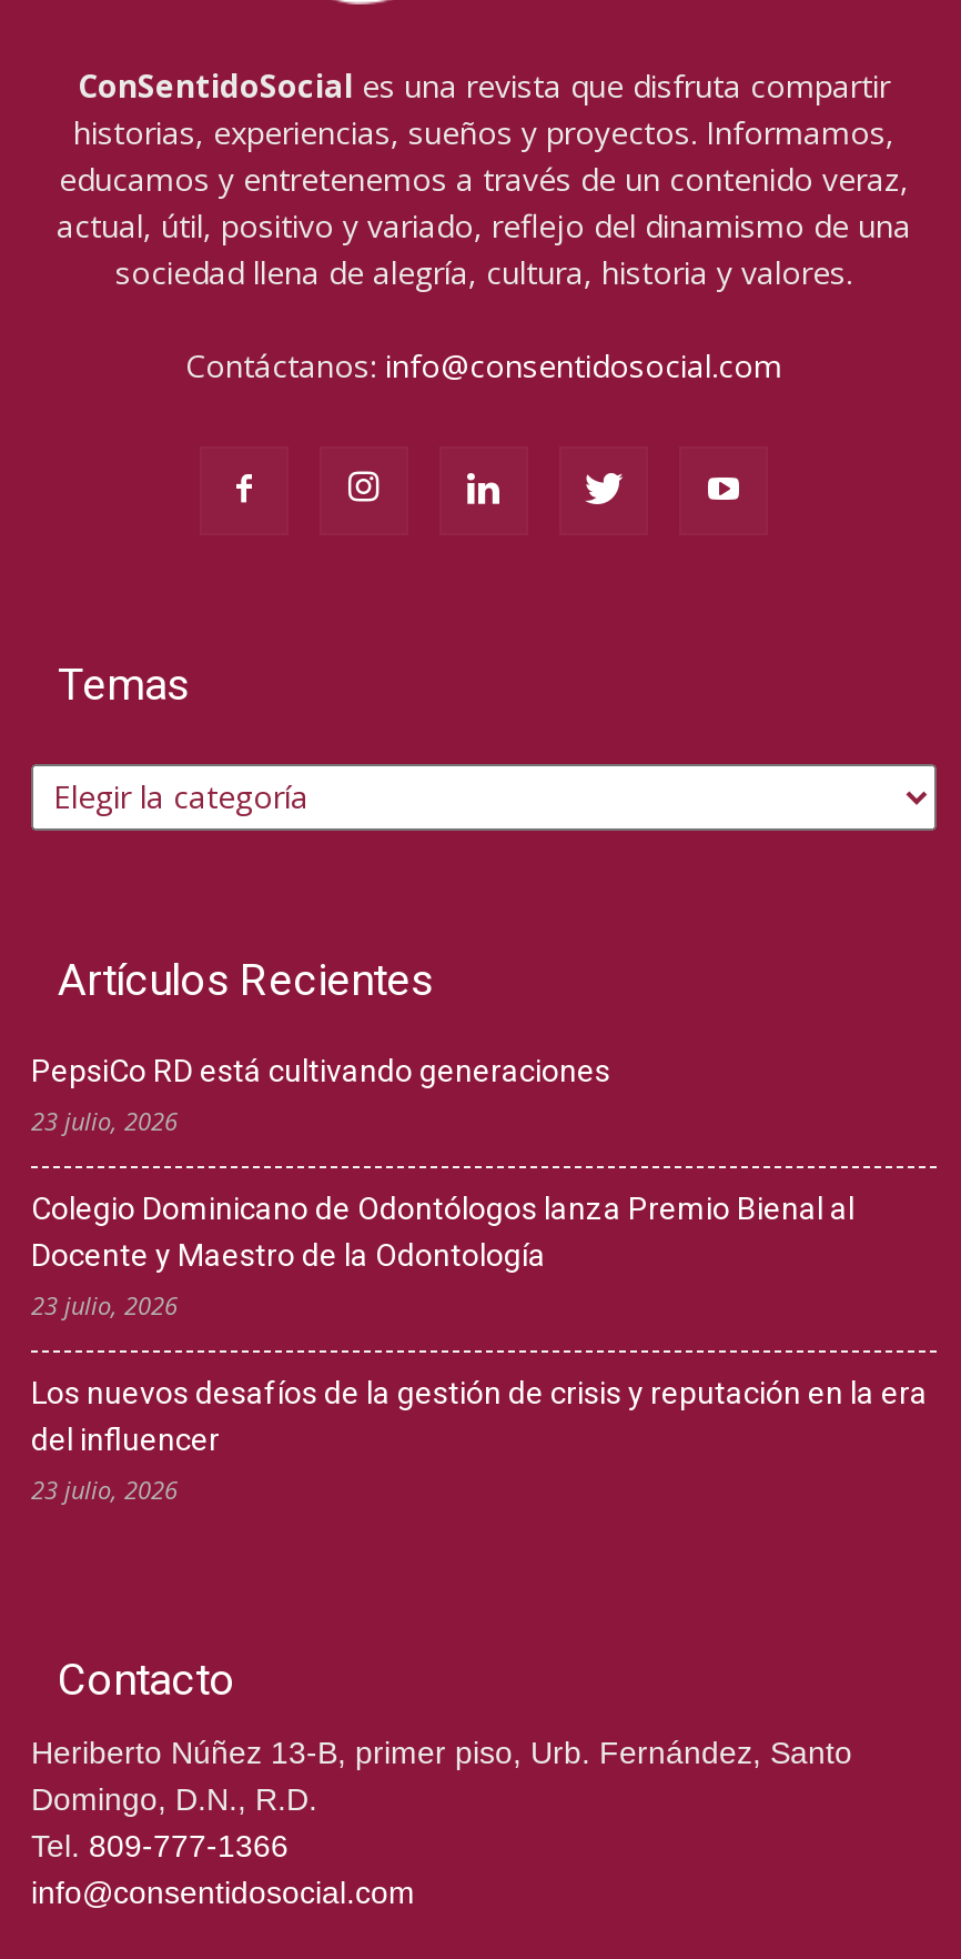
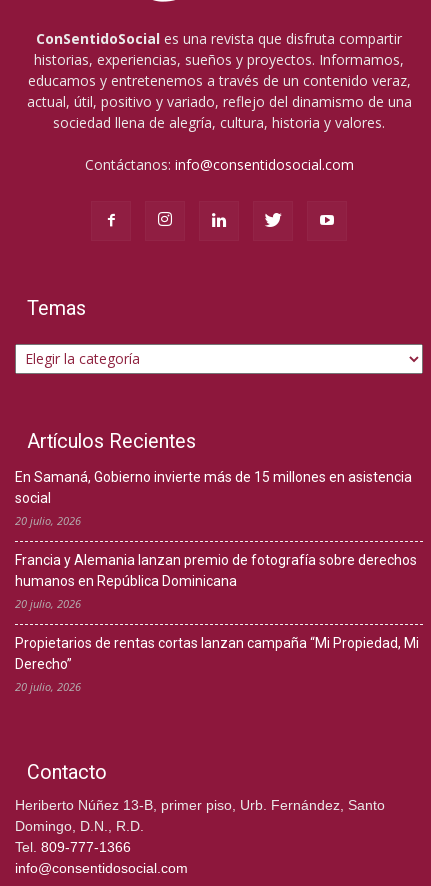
- PepsiCo RD está cultivando generaciones
- 23 julio, 2026
+ En Samaná, Gobierno invierte más de 15 millones en asistencia
+ social
+ 20 julio, 2026

- Colegio Dominicano de Odontólogos lanza Premio Bienal al
- Docente y Maestro de la Odontología
- 23 julio, 2026
+ Francia y Alemania lanzan premio de fotografía sobre derechos
+ humanos en República Dominicana
+ 20 julio, 2026

- Los nuevos desafíos de la gestión de crisis y reputación en la era
- del influencer
- 23 julio, 2026
+ Propietarios de rentas cortas lanzan campaña “Mi Propiedad, Mi
+ Derecho”
+ 20 julio, 2026
